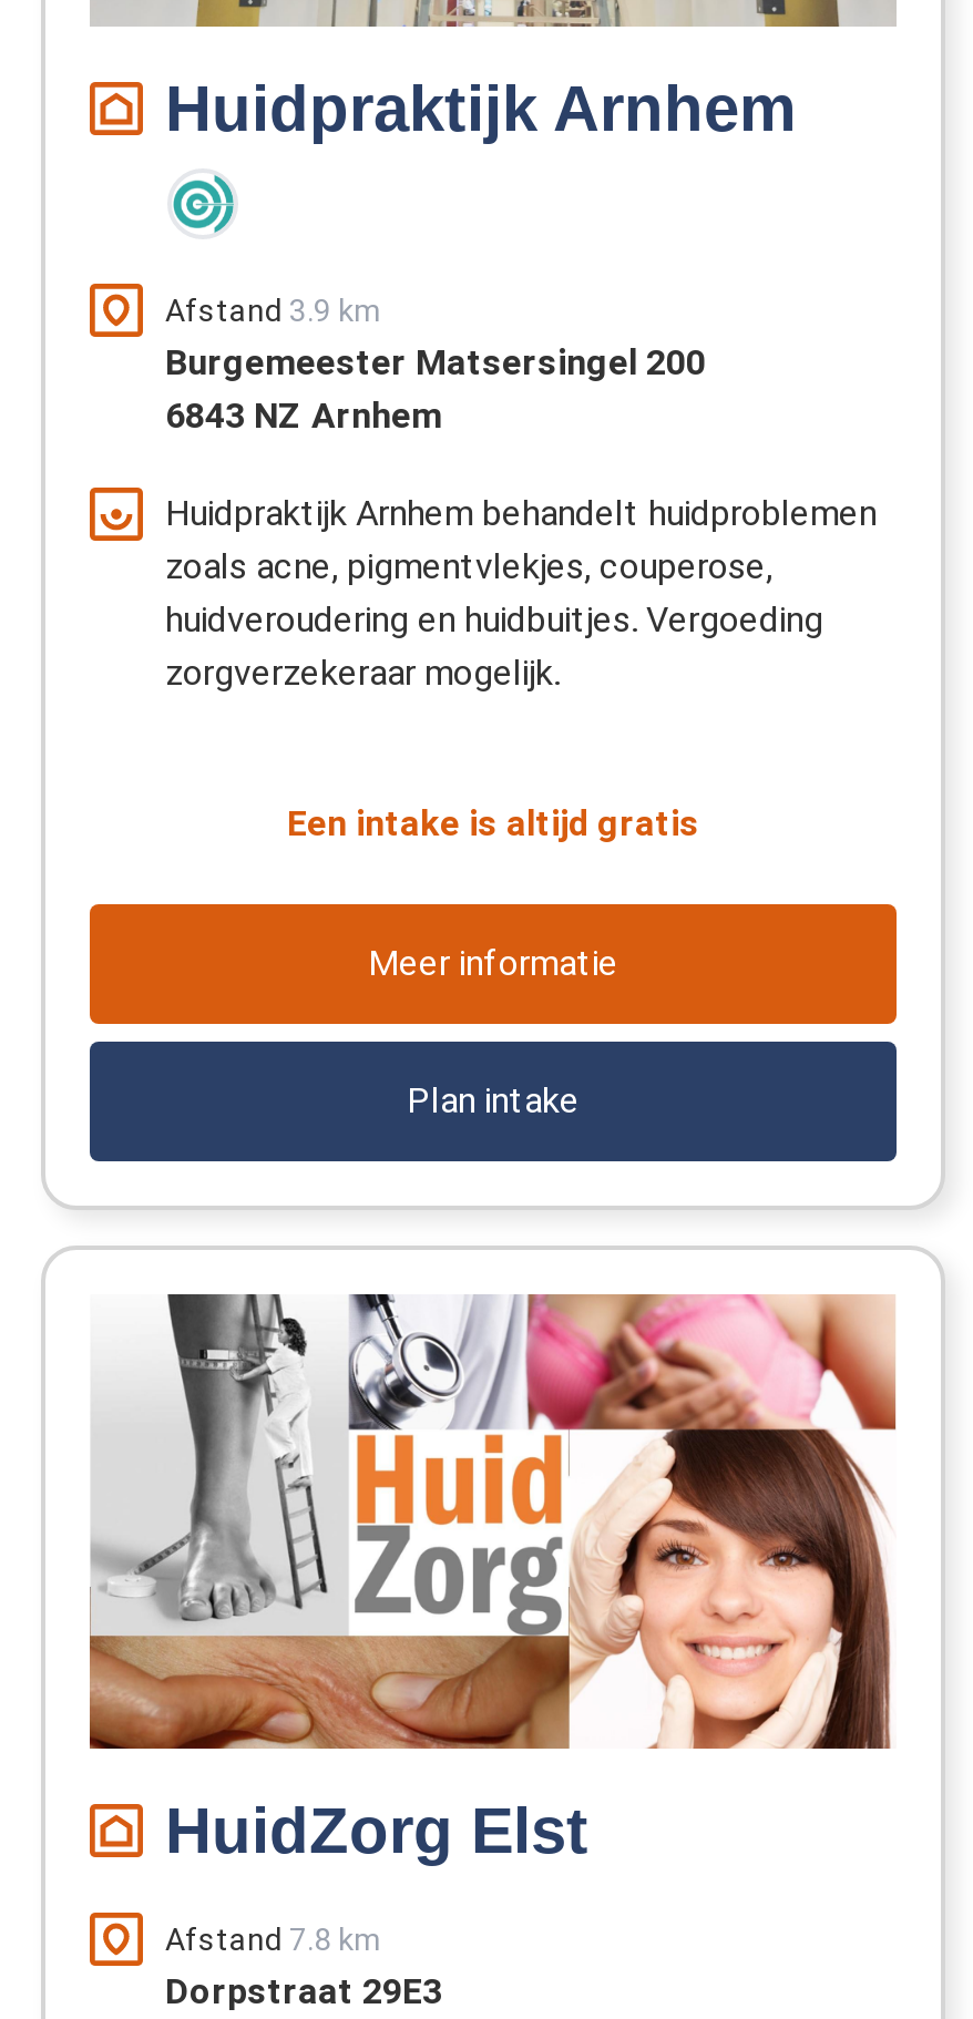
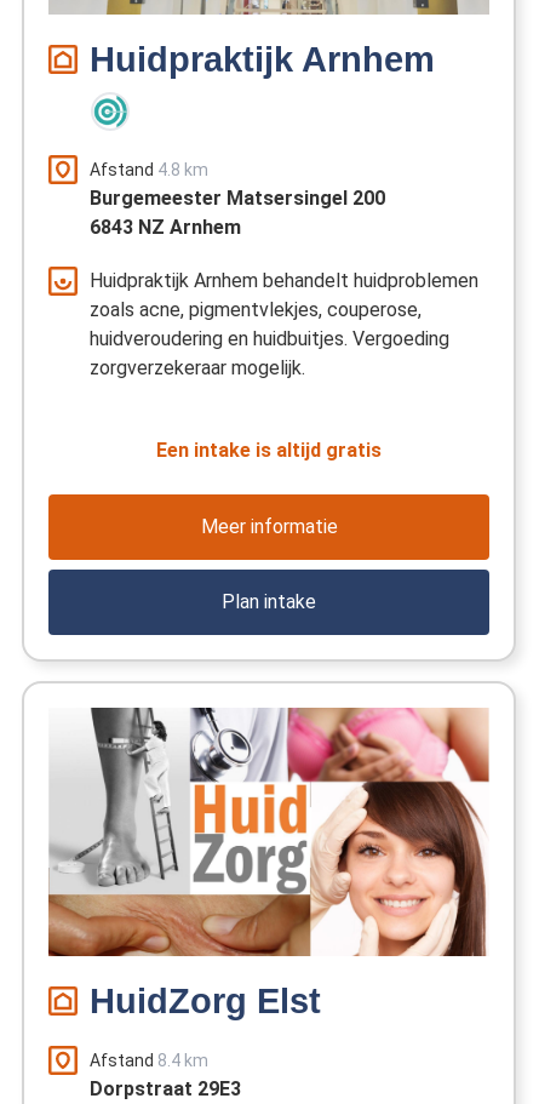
- Afstand 3.9 km
+ Afstand 4.8 km

- Afstand 7.8 km
+ Afstand 8.4 km
